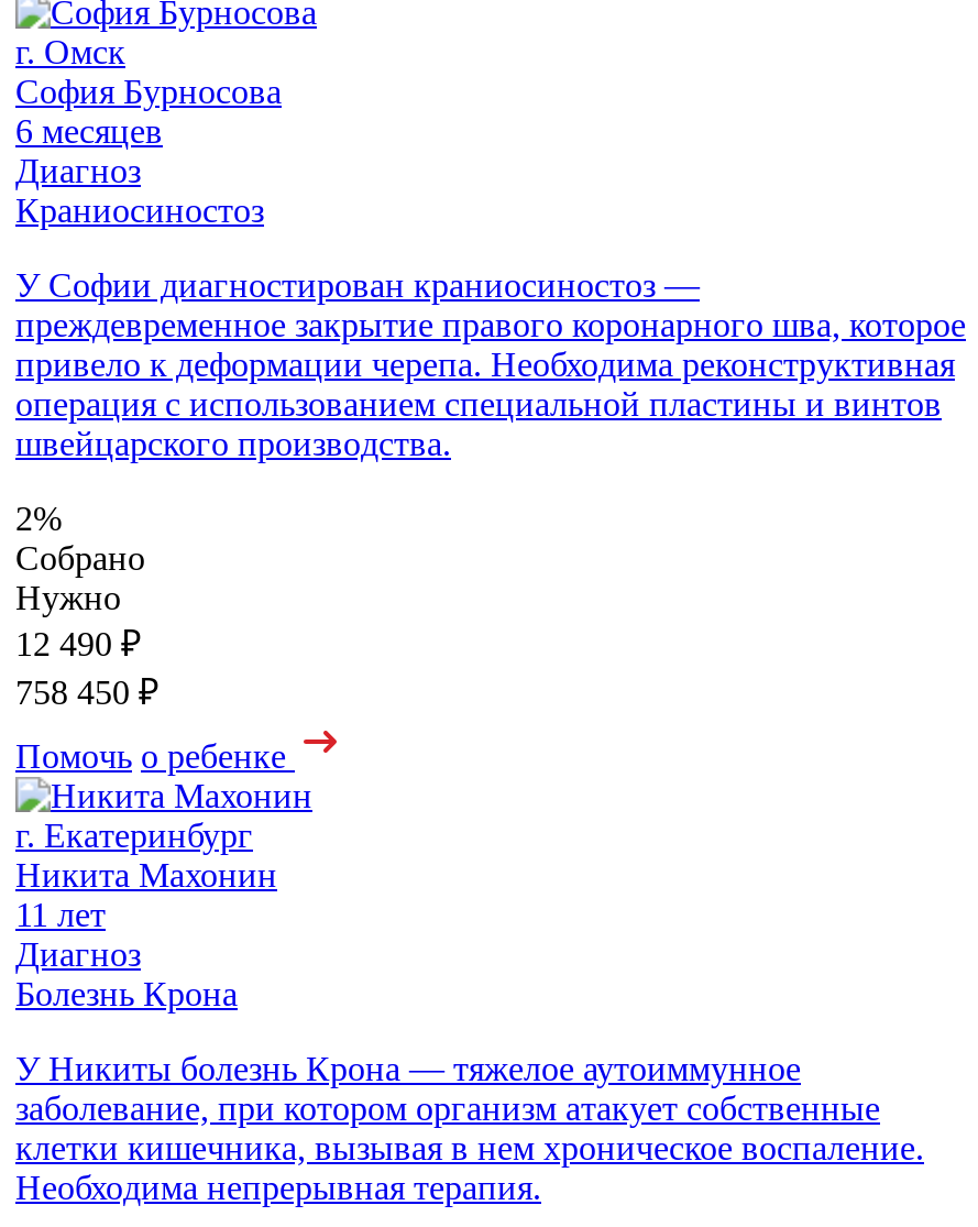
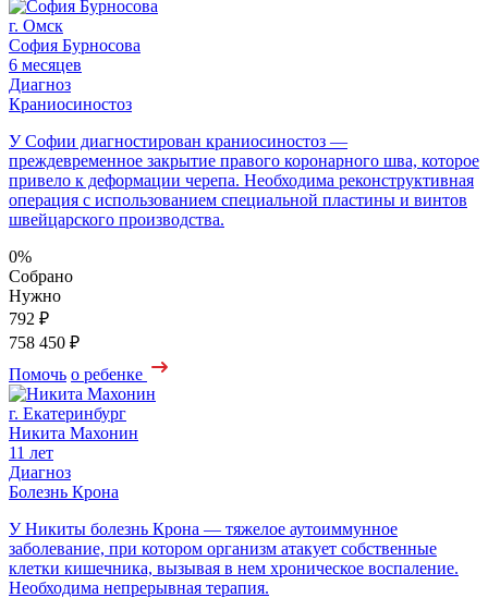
- 2%
+ 0%

- 12 490 ₽
+ 792 ₽
